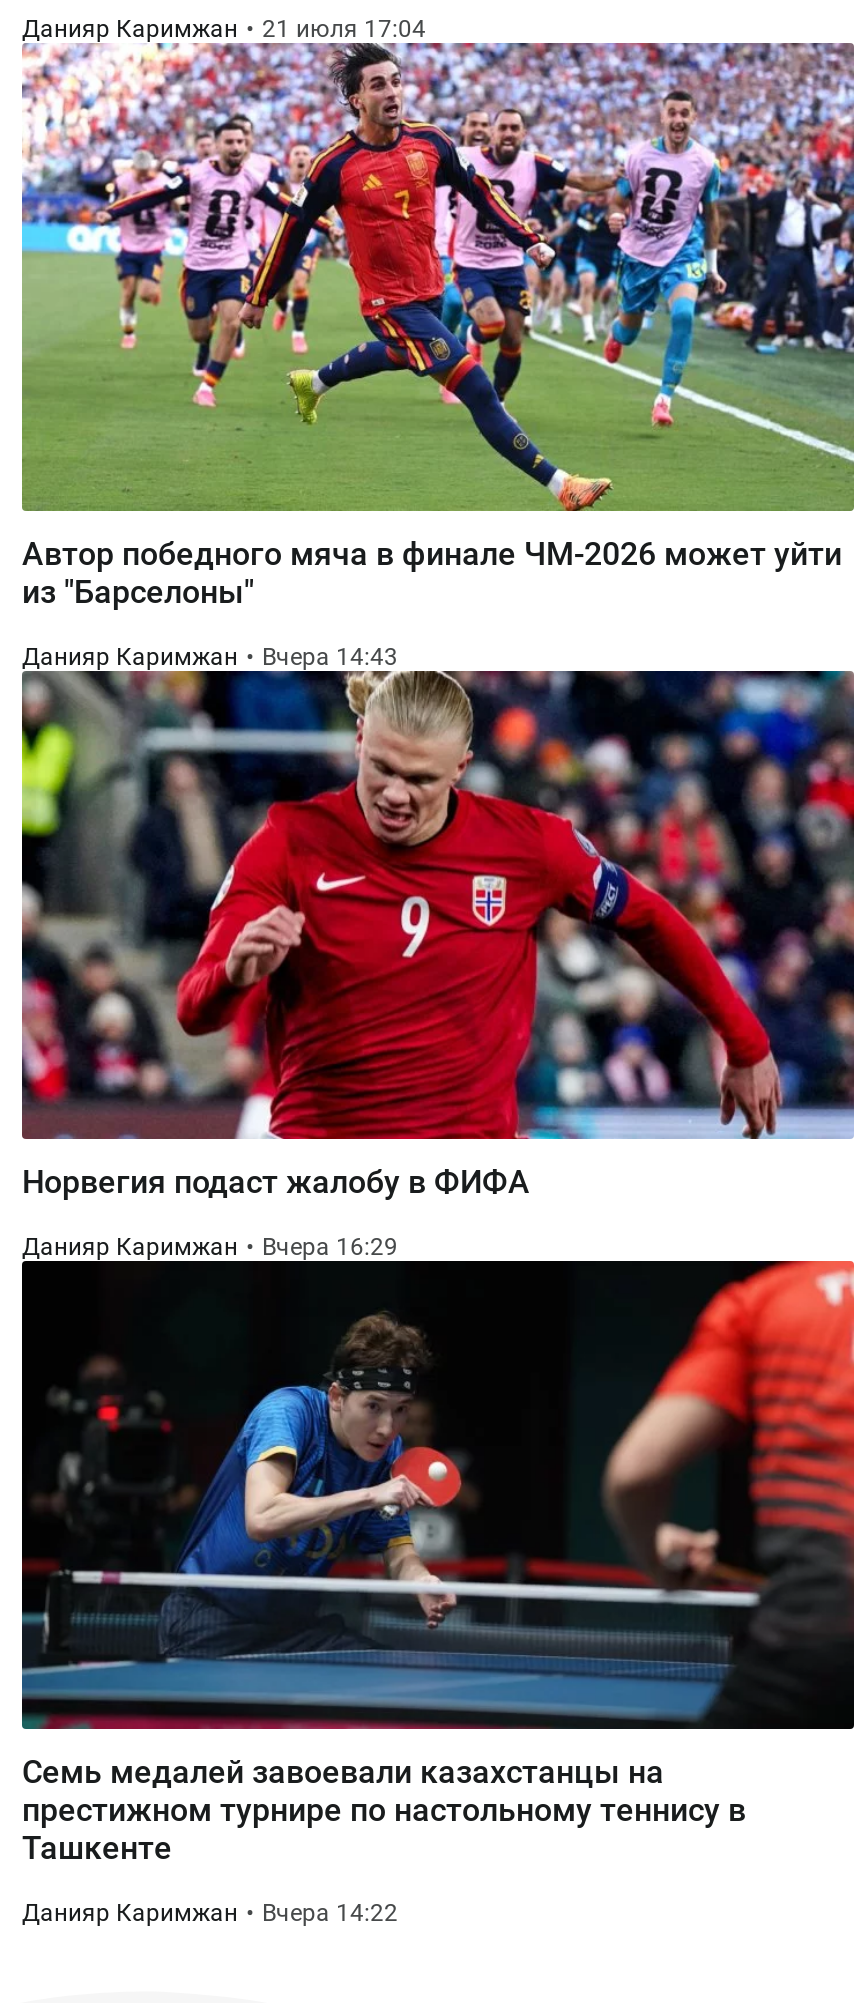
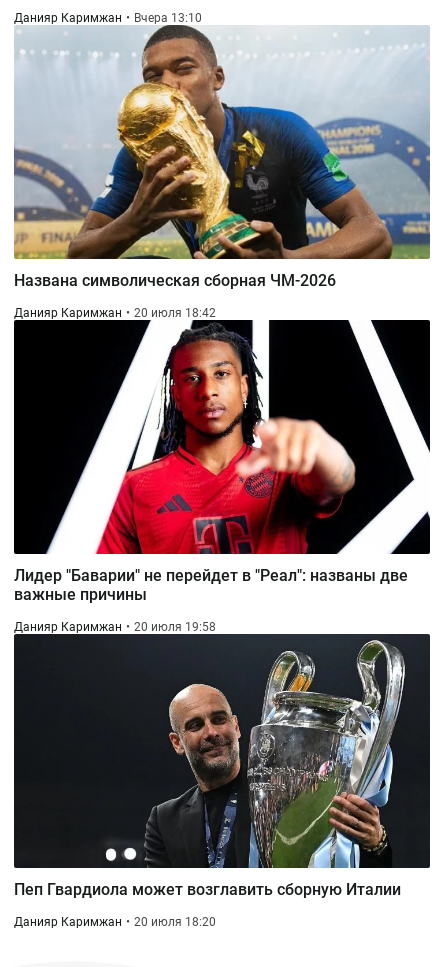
- Данияр Каримжан 21 июля 17:04
+ Данияр Каримжан Вчера 13:10

- [image]
- Автор победного мяча в финале ЧМ-2026 может уйти
- из "Барселоны"
+ [image]
+ Названа символическая сборная ЧМ-2026

- [image]
- Данияр Каримжан Вчера 14:43
+ [image]
+ Данияр Каримжан 20 июля 18:42

- Норвегия подаст жалобу в ФИФА
+ Лидер "Баварии" не перейдет в "Реал": названы две
+ важные причины

- [image]
- Данияр Каримжан Вчера 16:29
+ [image]
+ Данияр Каримжан 20 июля 19:58

- Семь медалей завоевали казахстанцы на
- престижном турнире по настольному теннису в
- Ташкенте
+ Пеп Гвардиола может возглавить сборную Италии

- Данияр Каримжан Вчера 14:22
+ Данияр Каримжан 20 июля 18:20
